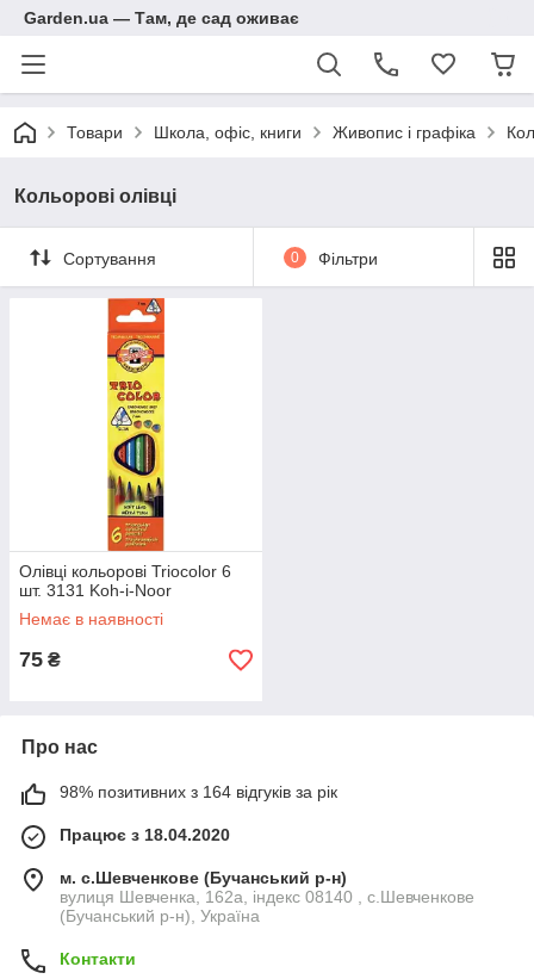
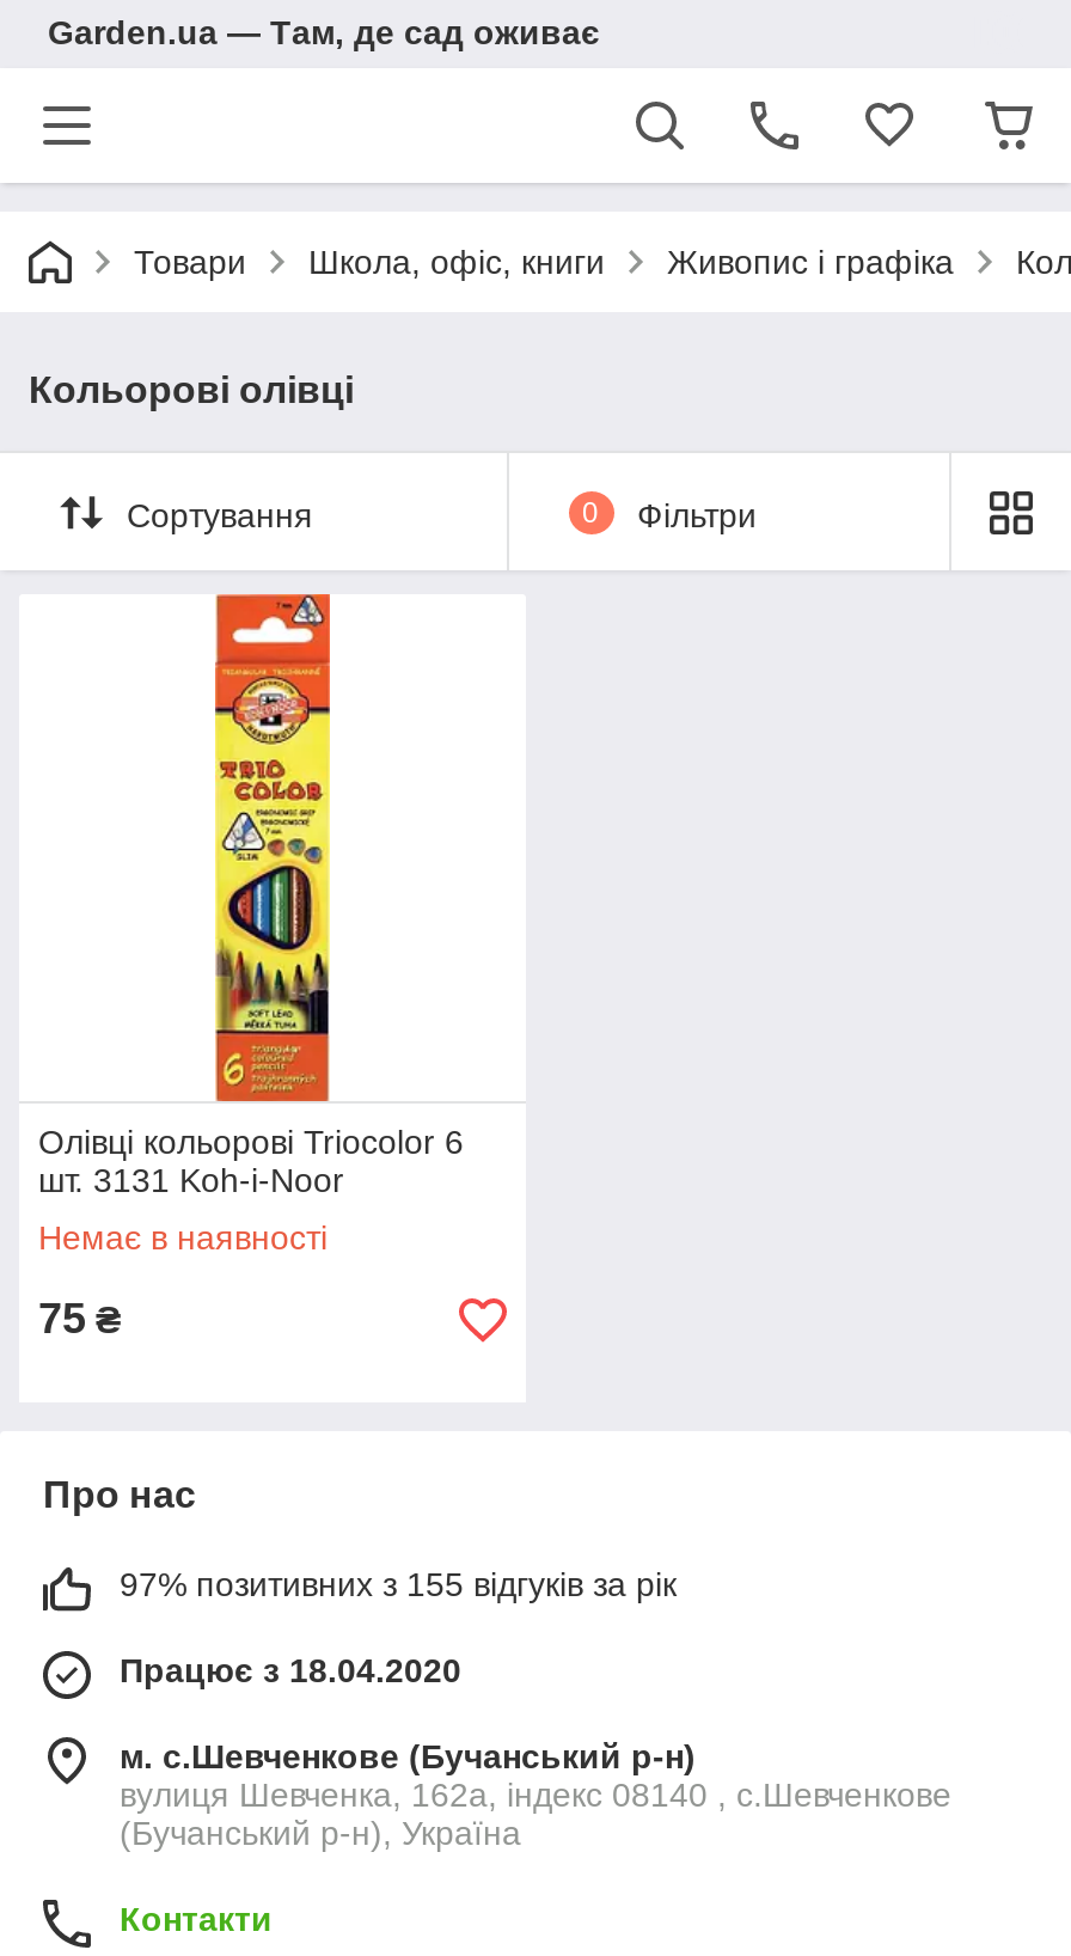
- 98% позитивних з 164 відгуків за рік
+ 97% позитивних з 155 відгуків за рік
